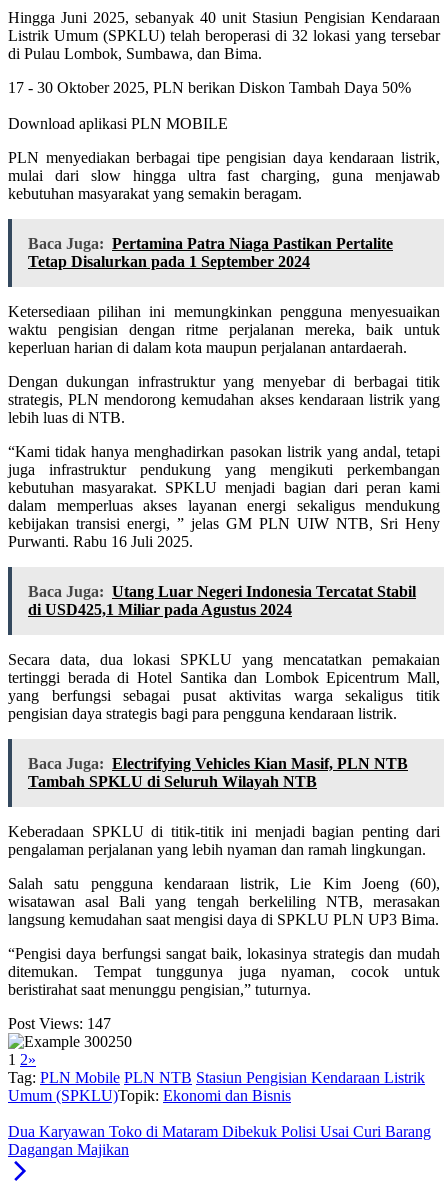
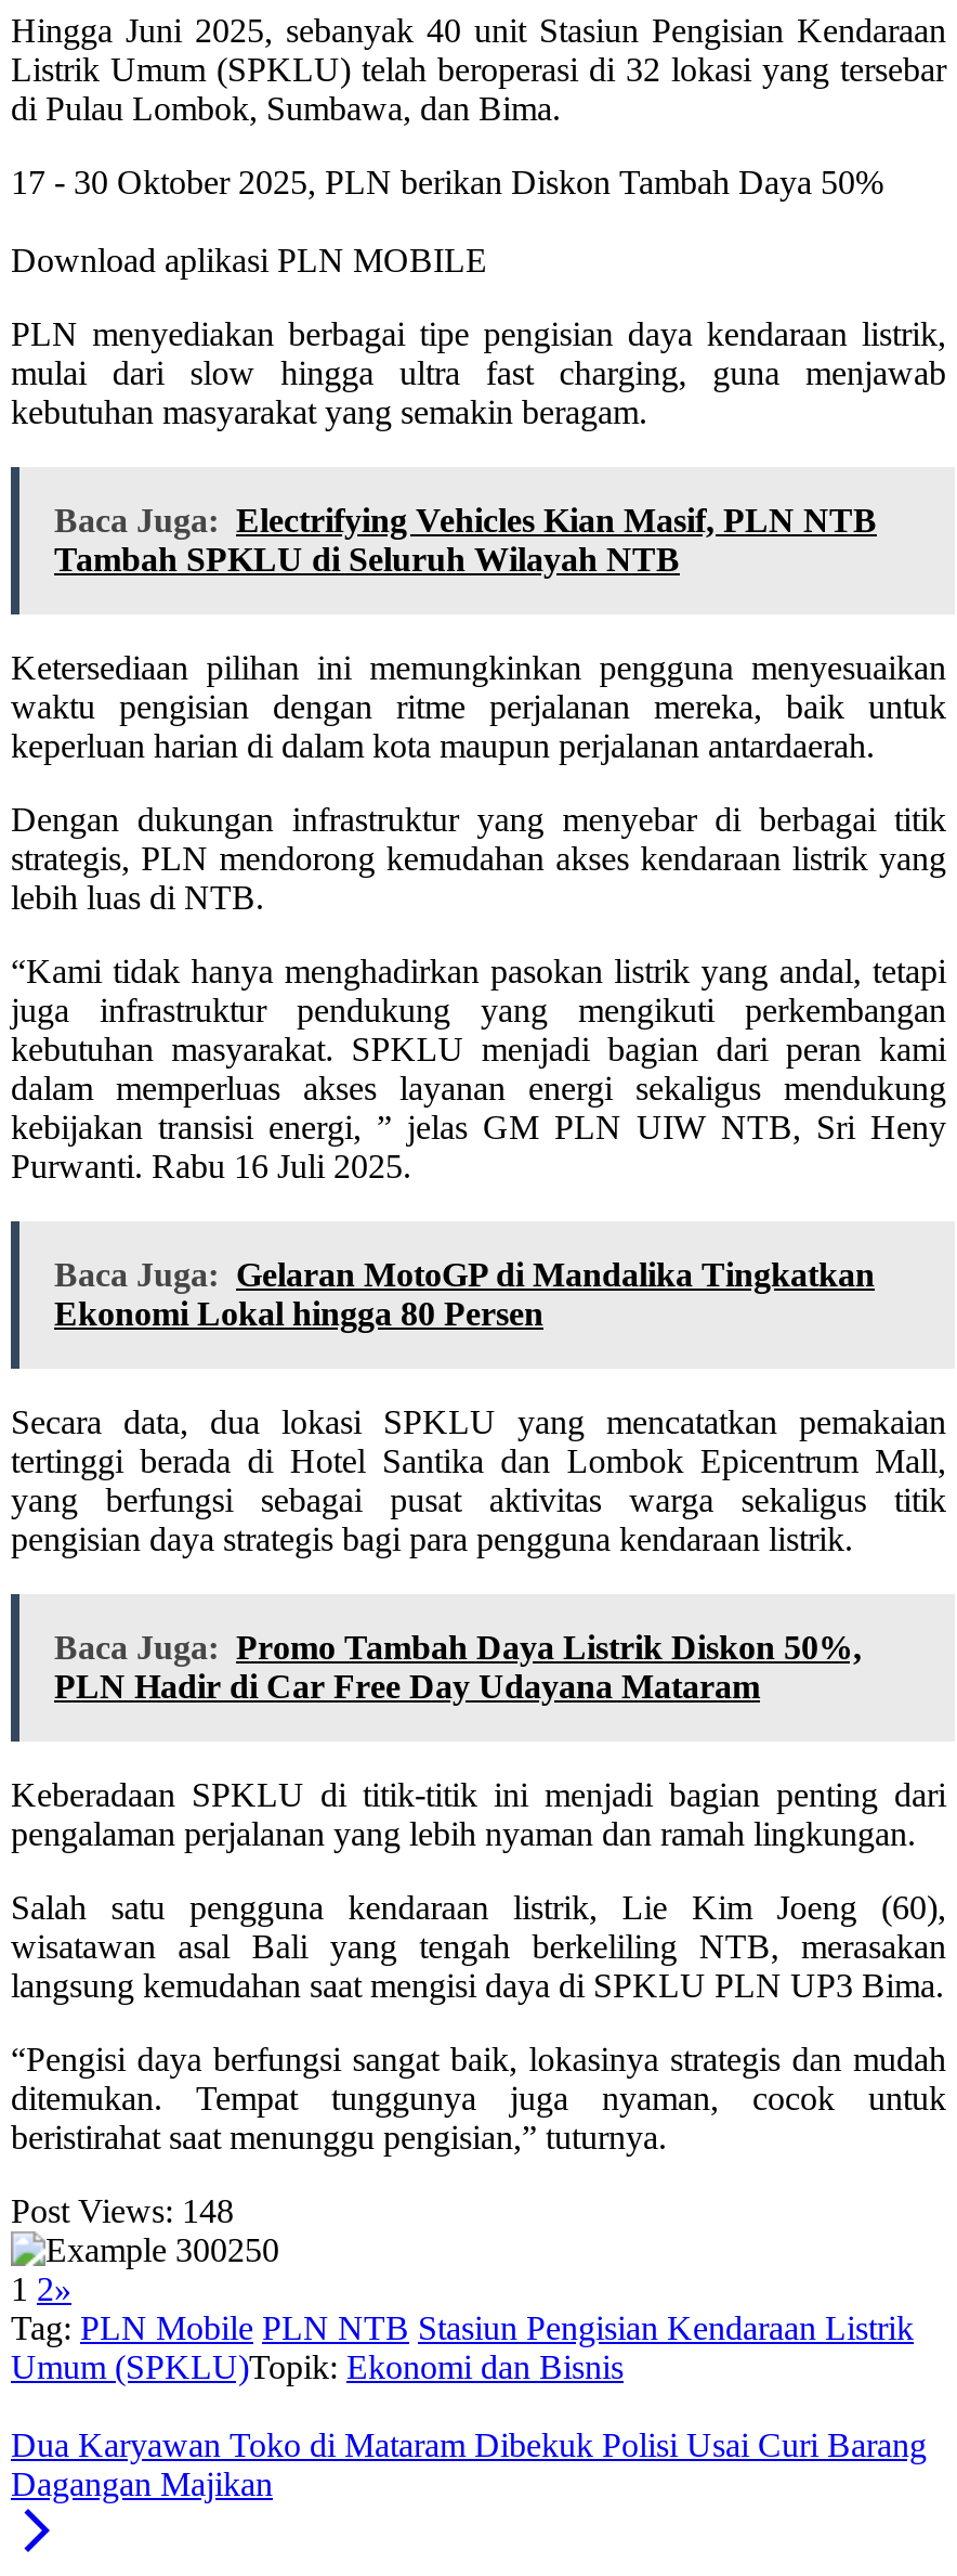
- Baca Juga: Pertamina Patra Niaga Pastikan Pertalite
- Tetap Disalurkan pada 1 September 2024

- Baca Juga: Utang Luar Negeri Indonesia Tercatat Stabil
- di USD425,1 Miliar pada Agustus 2024
+ Baca Juga: Gelaran MotoGP di Mandalika Tingkatkan
+ Ekonomi Lokal hingga 80 Persen

+ Baca Juga: Promo Tambah Daya Listrik Diskon 50%,
+ PLN Hadir di Car Free Day Udayana Mataram

moved up: Baca Juga: Electrifying Vehicles Kian Masif, PLN NTB | Tambah SPKLU di Seluruh Wilayah NTB

- Post Views: 147
+ Post Views: 148
